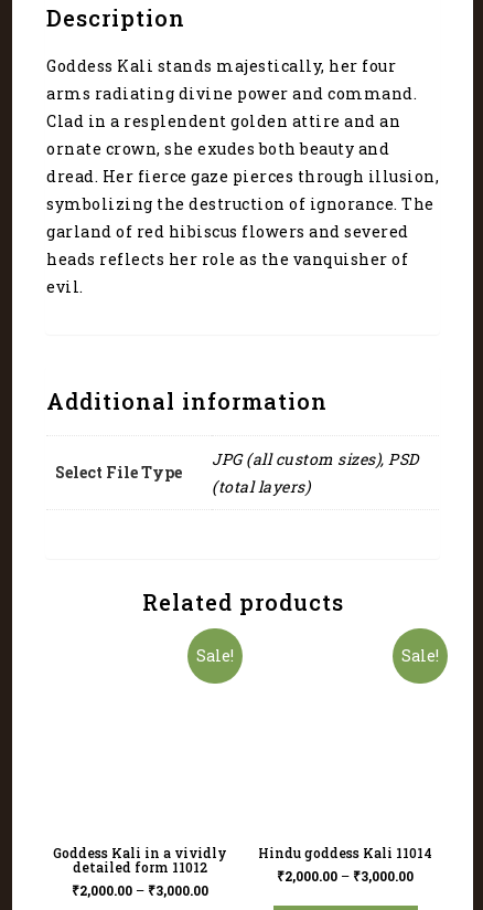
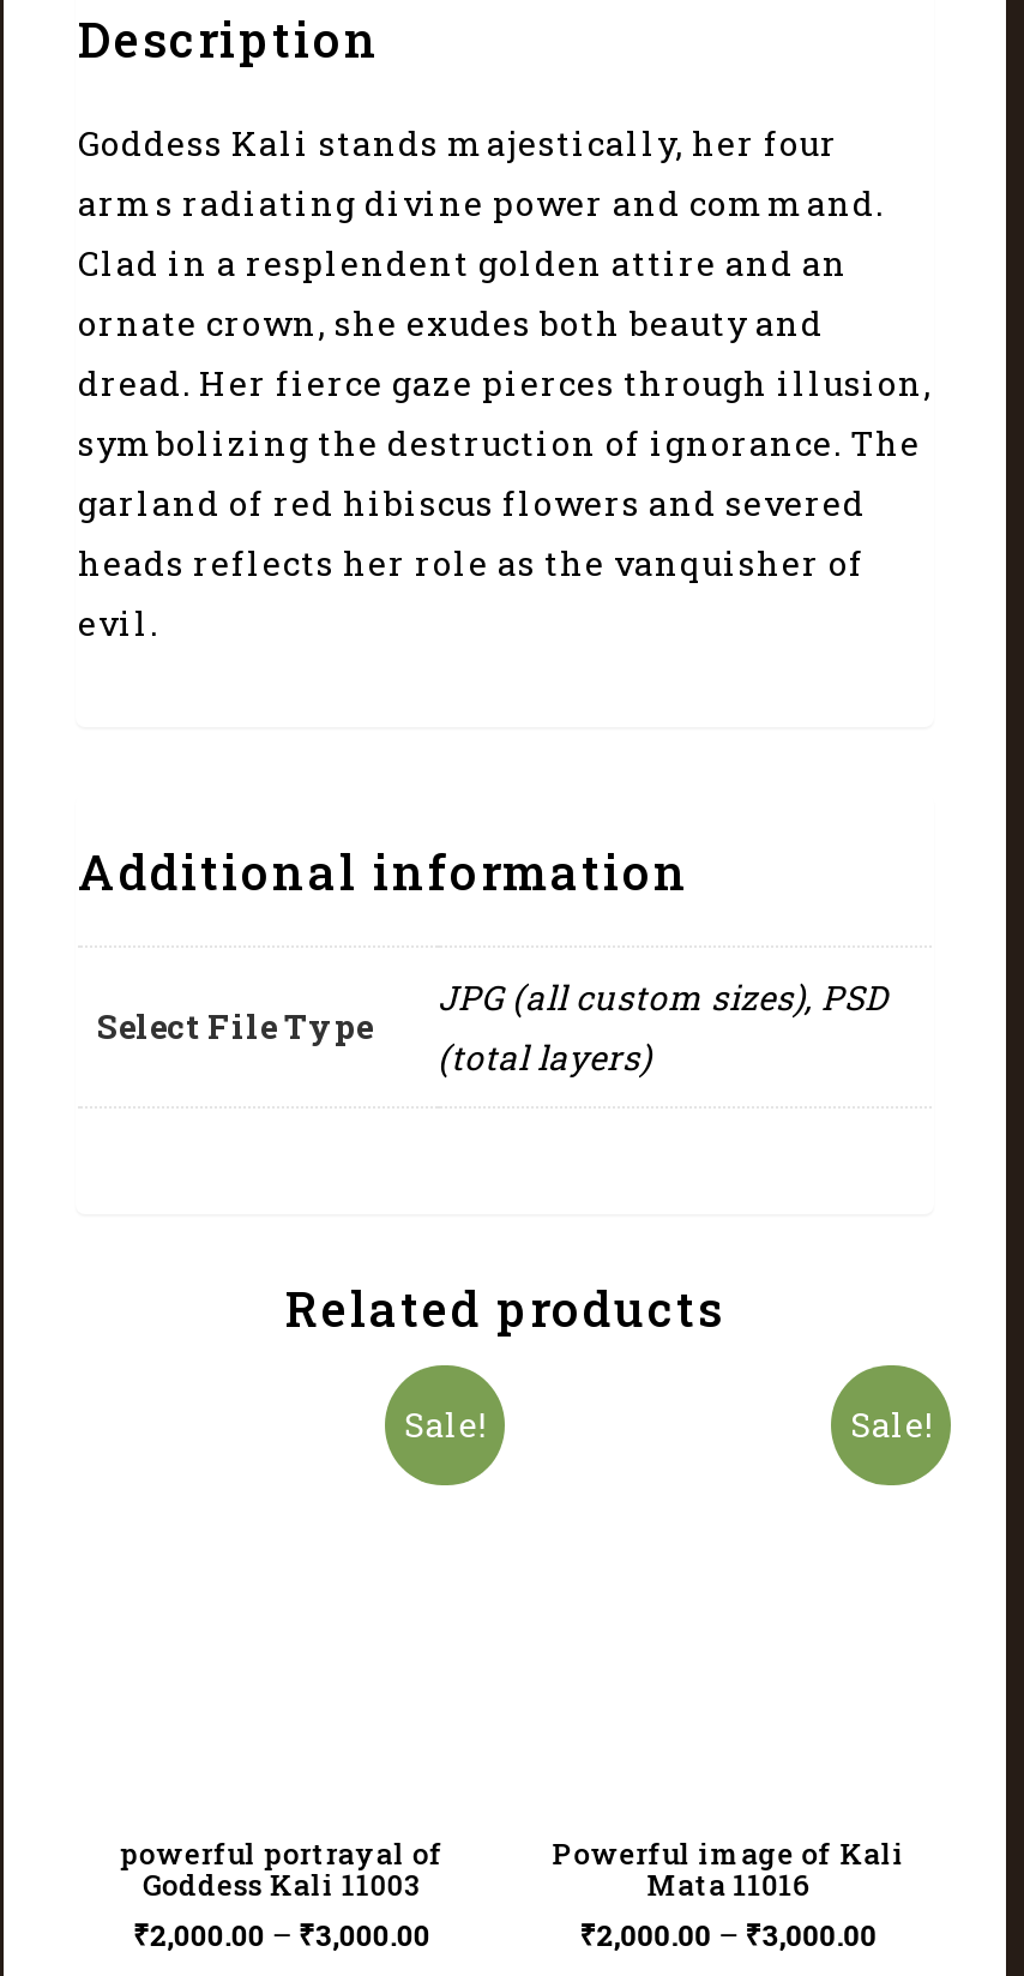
- Goddess Kali in a vividly
- detailed form 11012
+ powerful portrayal of
+ Goddess Kali 11003

- Hindu goddess Kali 11014
+ Powerful image of Kali
+ Mata 11016
